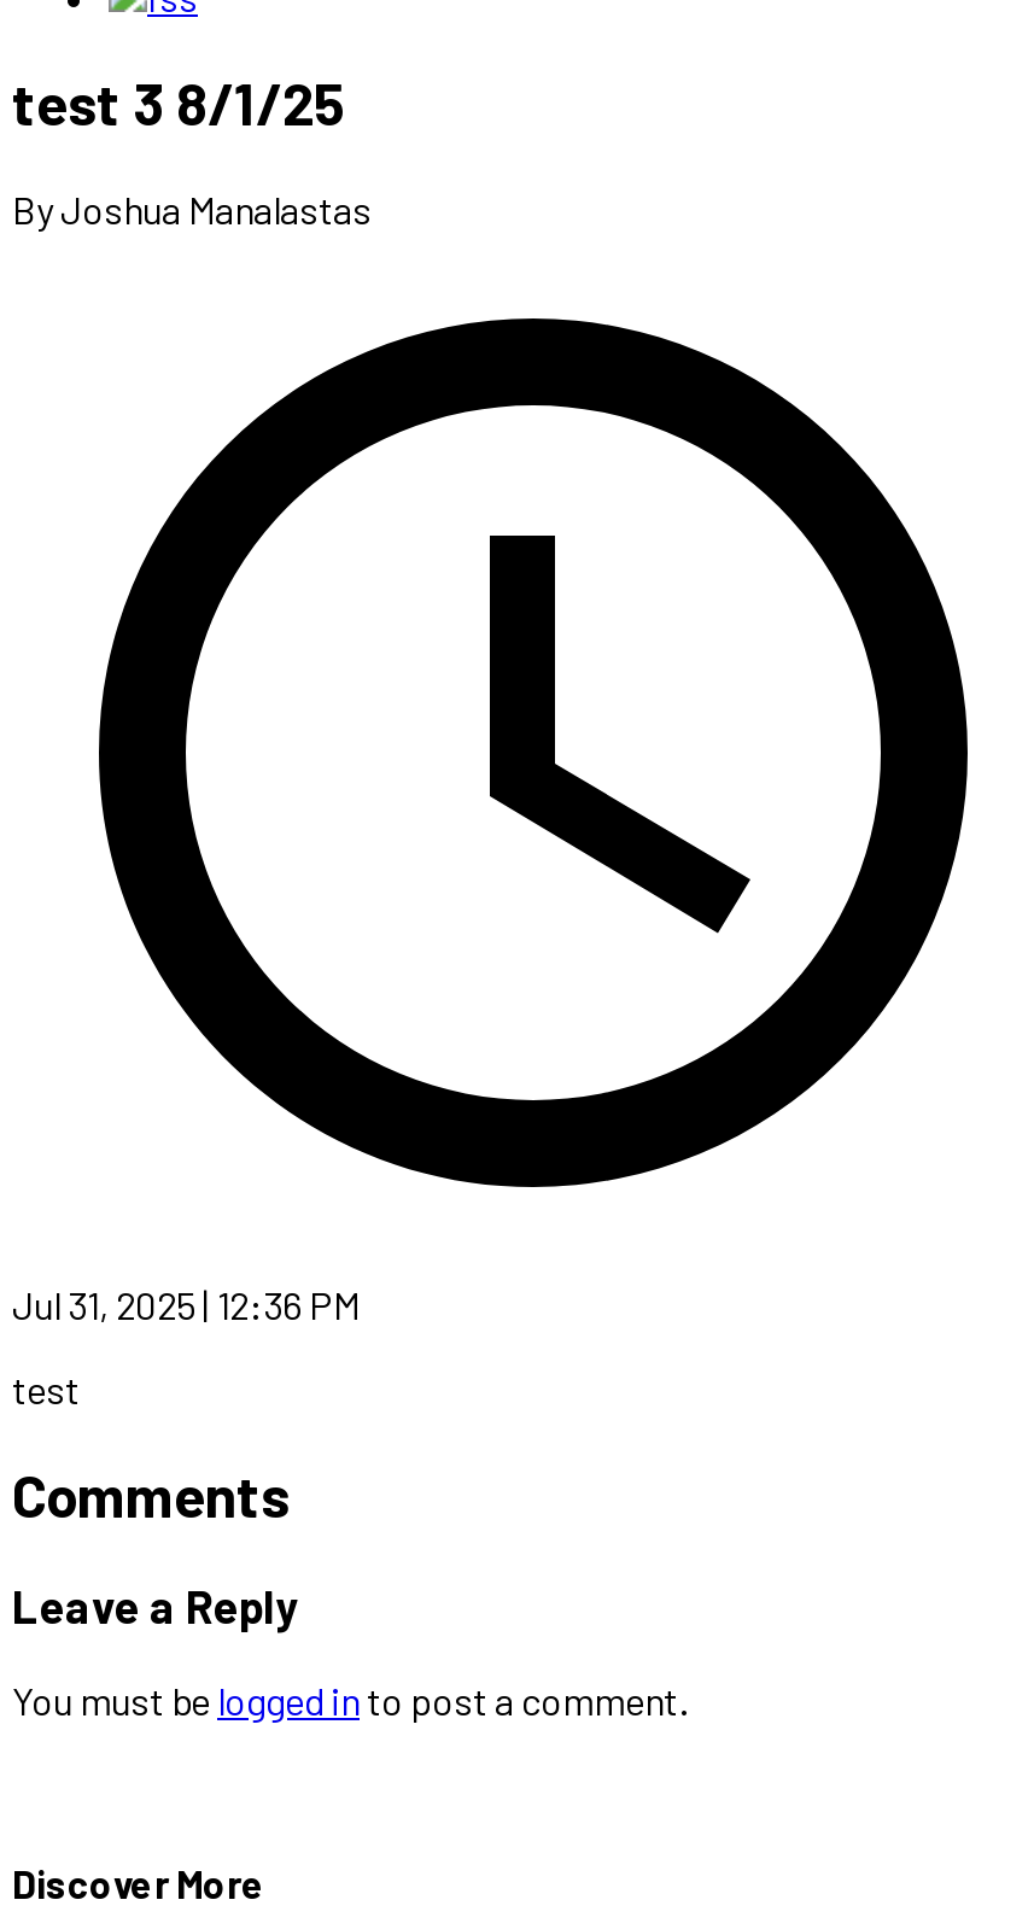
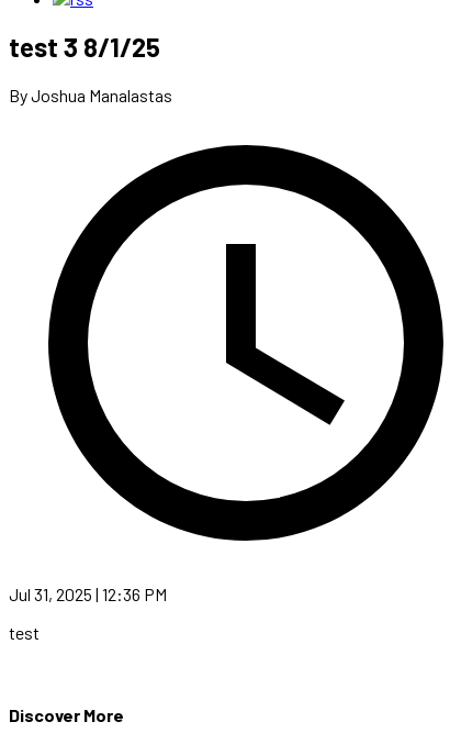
- Comments
- Leave a Reply
- You must be logged in to post a comment.
